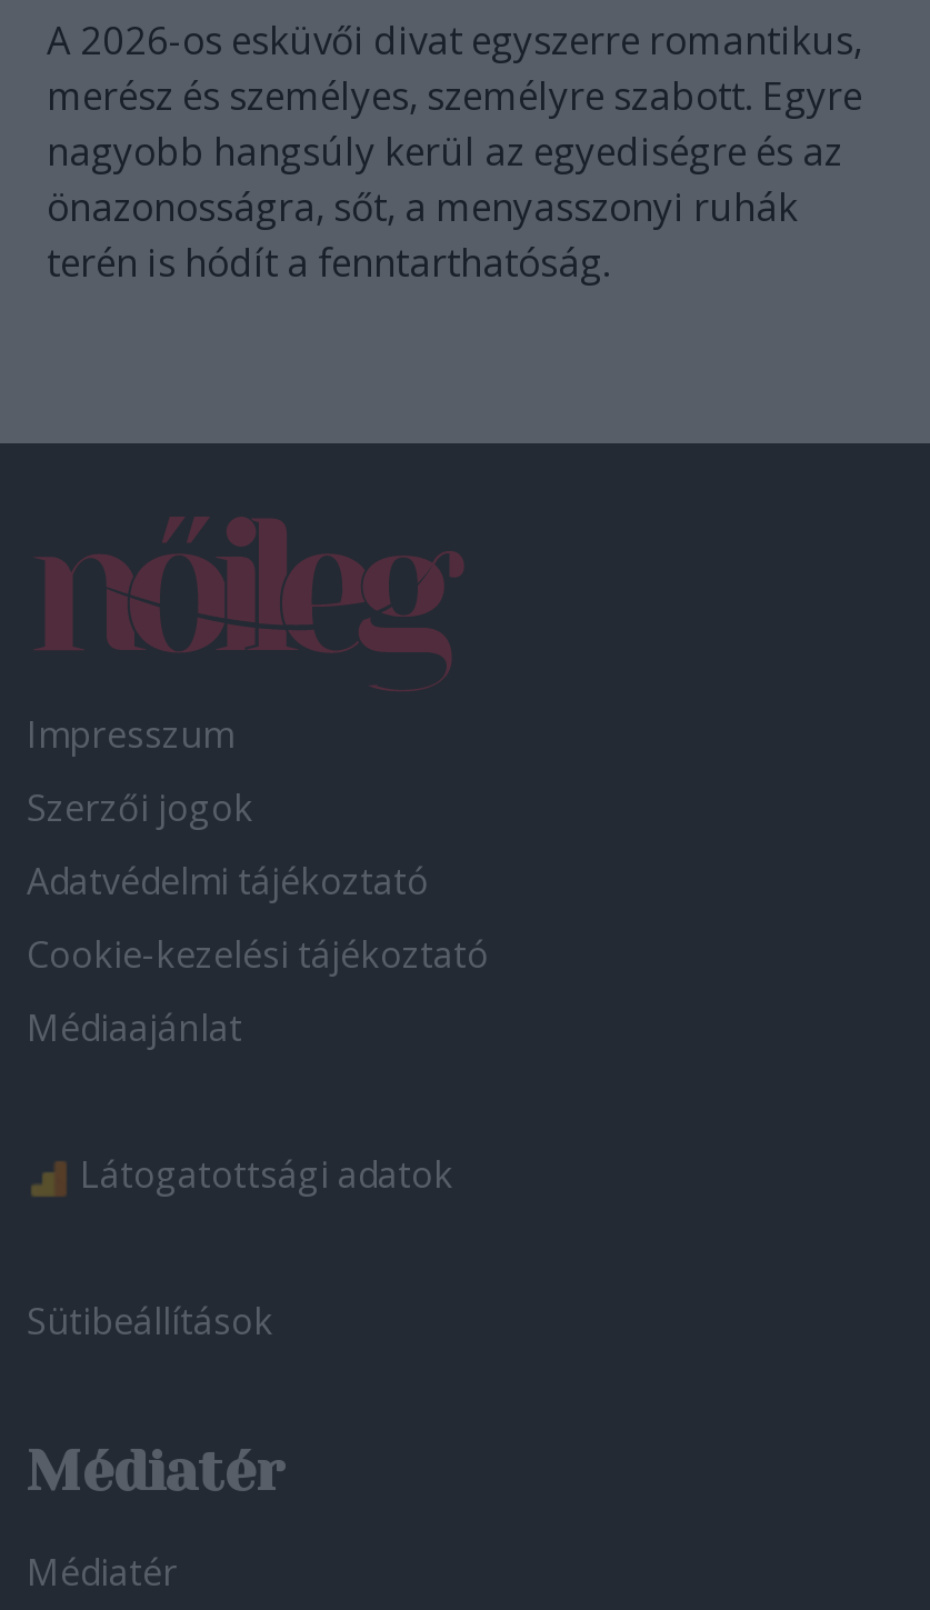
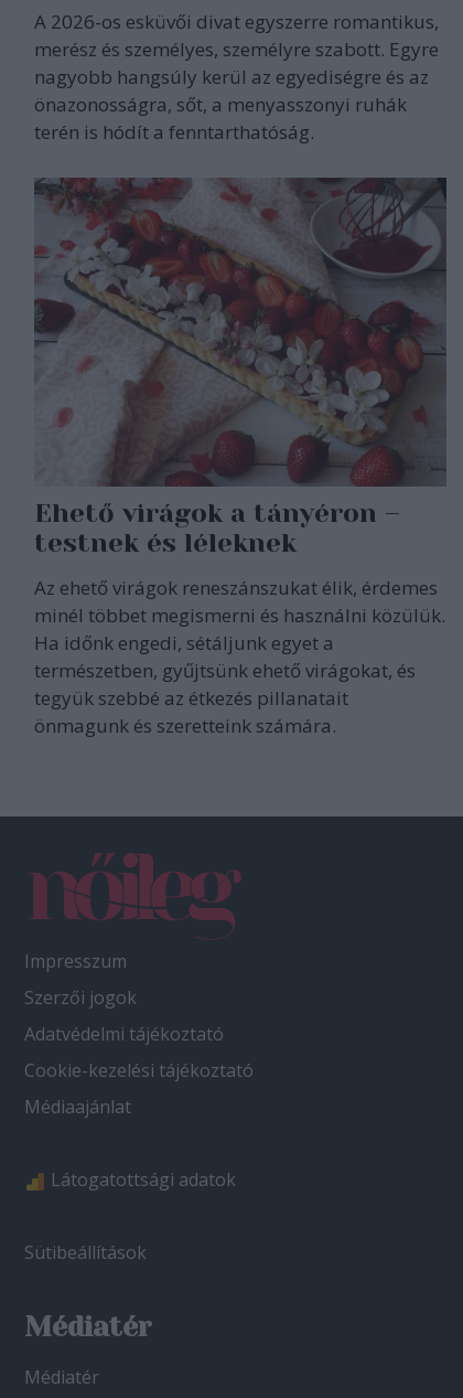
+ [image]
+ Ehető virágok a tányéron –
+ testnek és léleknek
+ Az ehető virágok reneszánszukat élik, érdemes
+ minél többet megismerni és használni közülük.
+ Ha időnk engedi, sétáljunk egyet a
+ természetben, gyűjtsünk ehető virágokat, és
+ tegyük szebbé az étkezés pillanatait
+ önmagunk és szeretteink számára.
